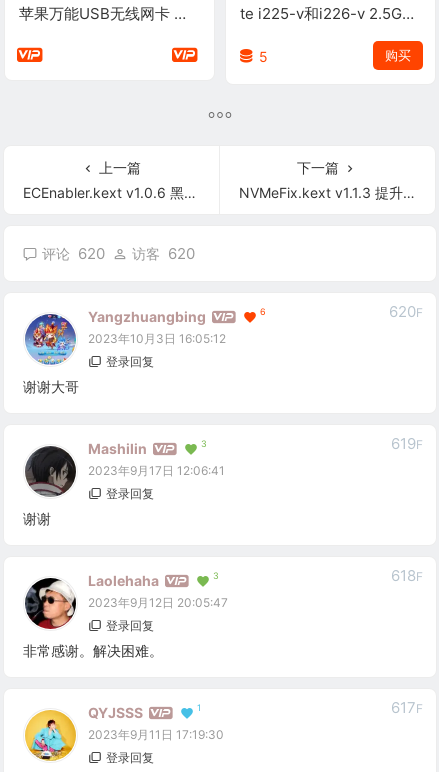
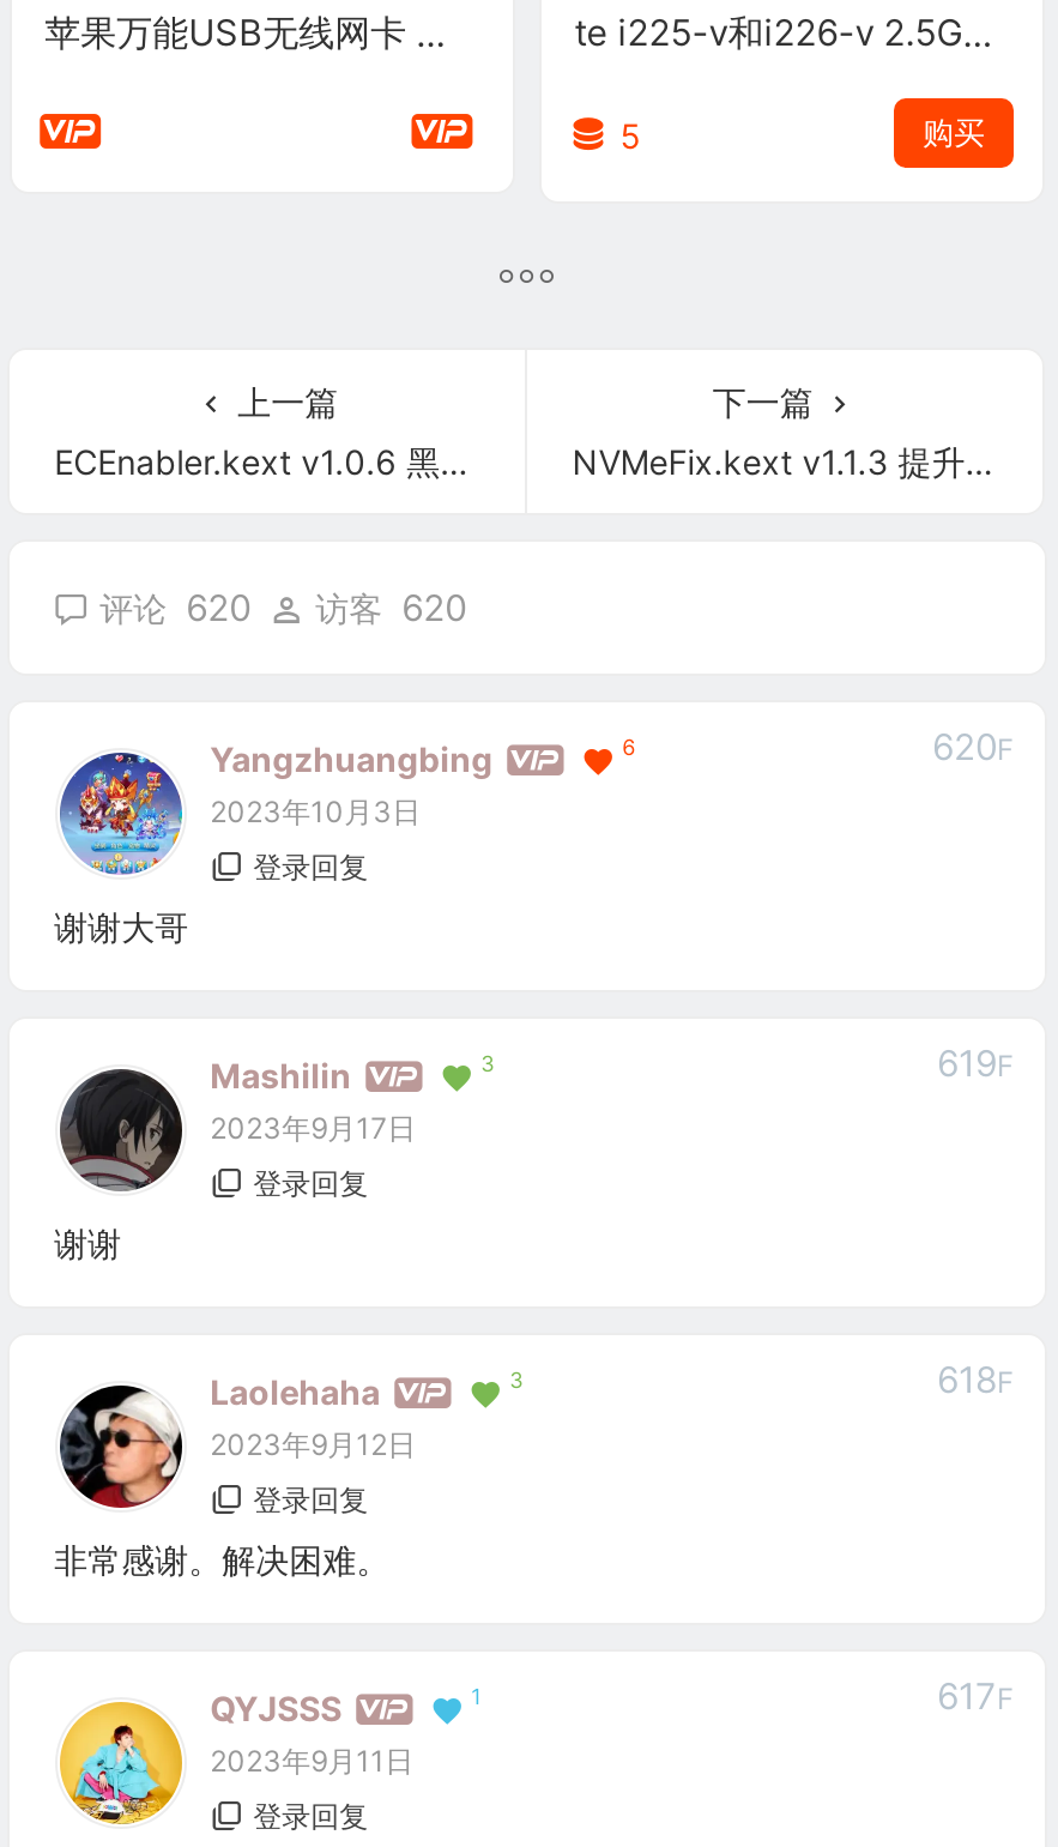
- 2023年10月3日 16:05:12
+ 2023年10月3日

- 2023年9月17日 12:06:41
+ 2023年9月17日

- 2023年9月12日 20:05:47
+ 2023年9月12日

- 2023年9月11日 17:19:30
+ 2023年9月11日
